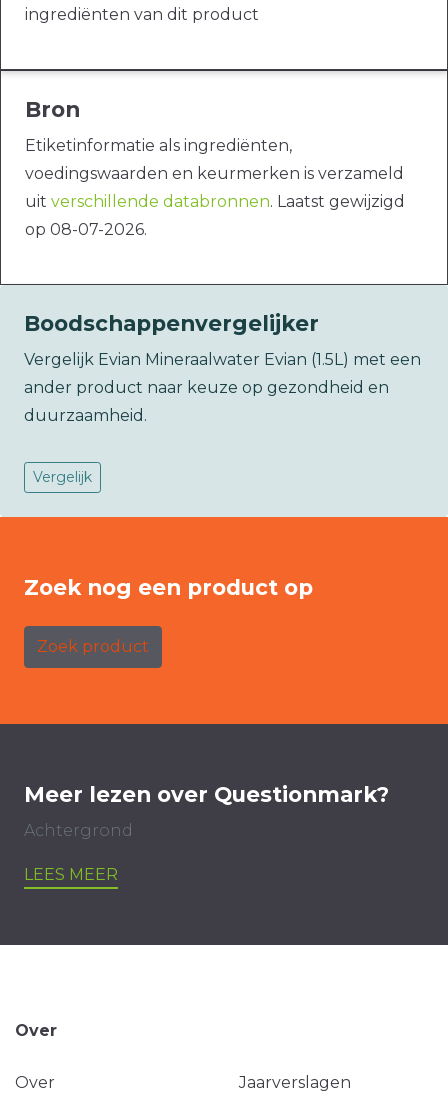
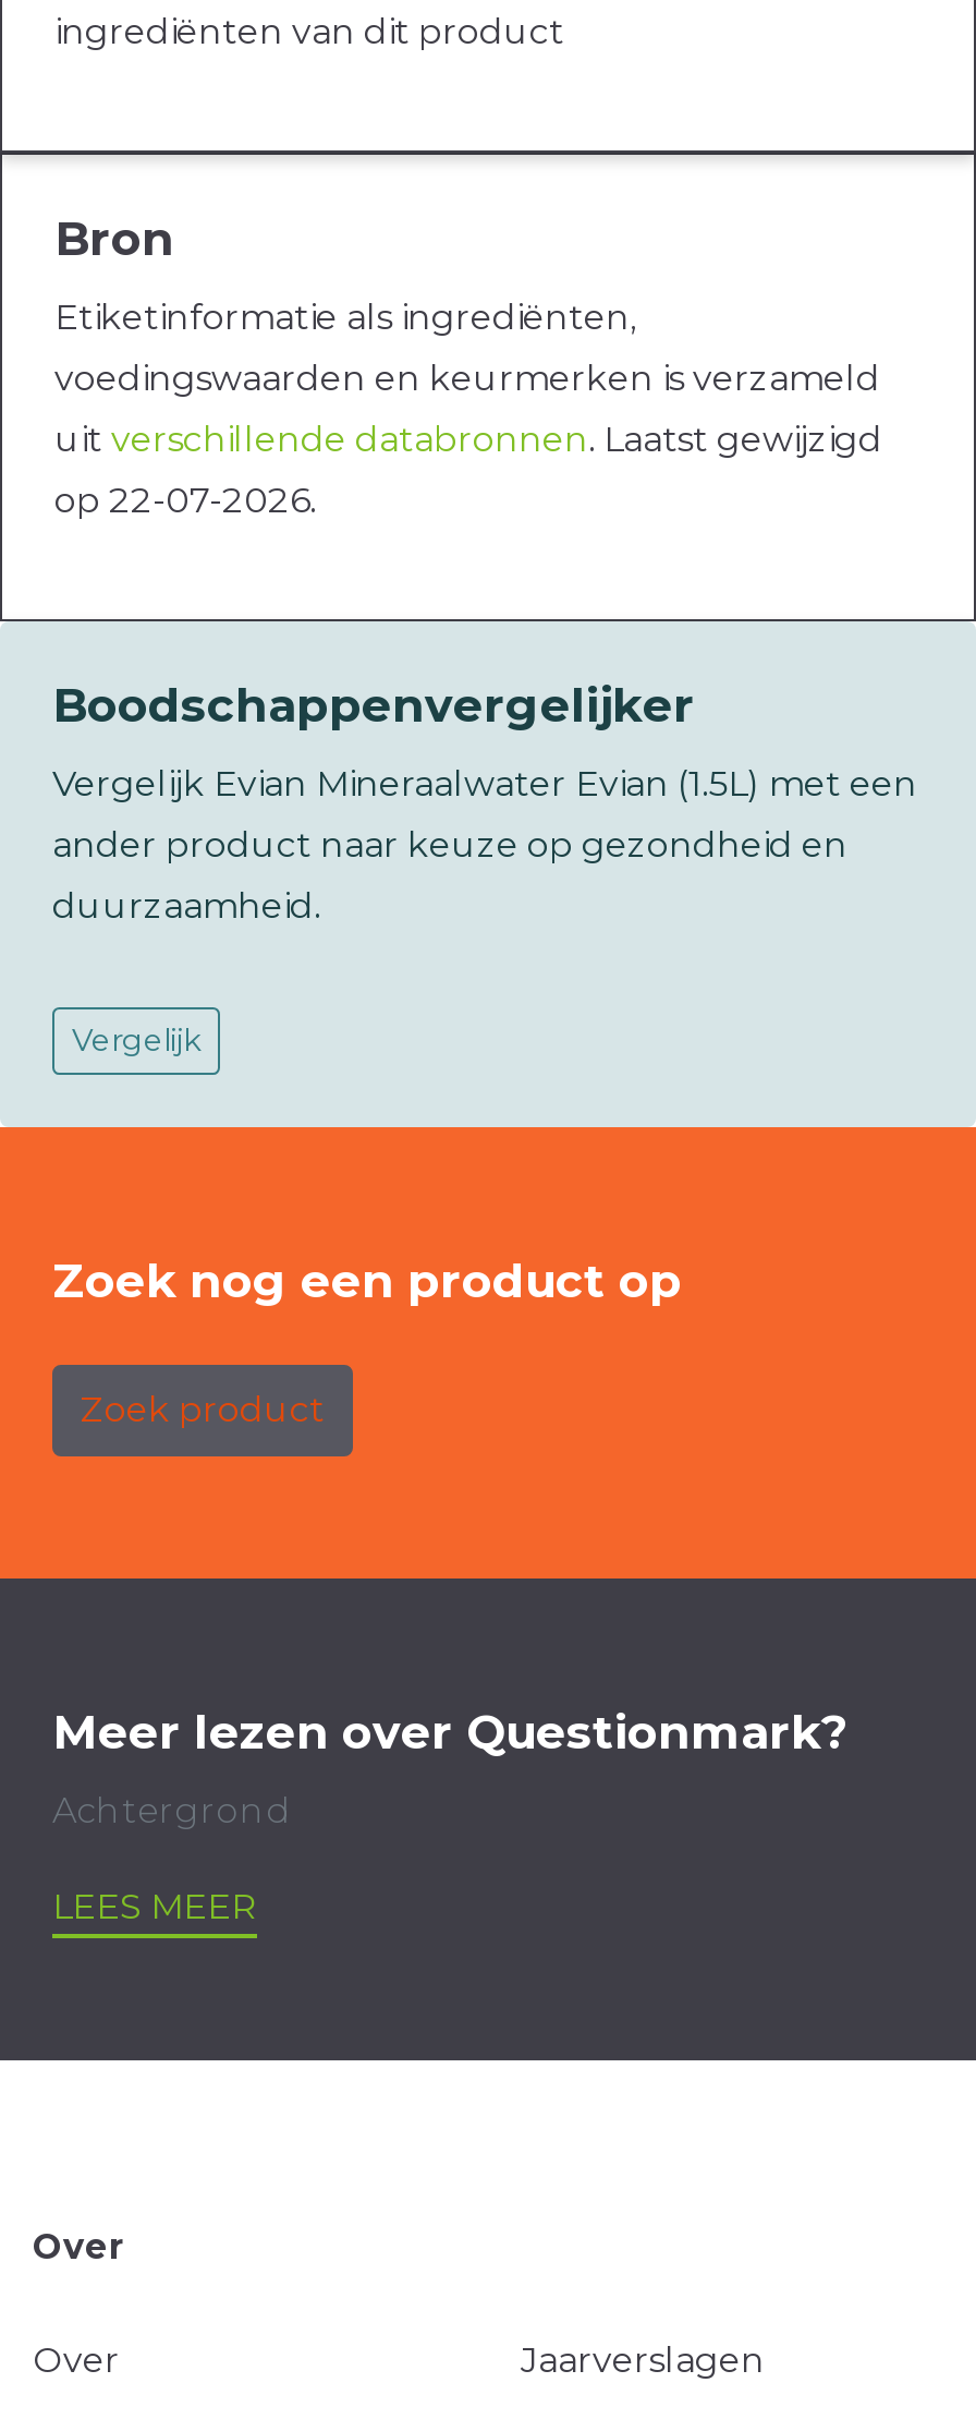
- op 08-07-2026.
+ op 22-07-2026.
